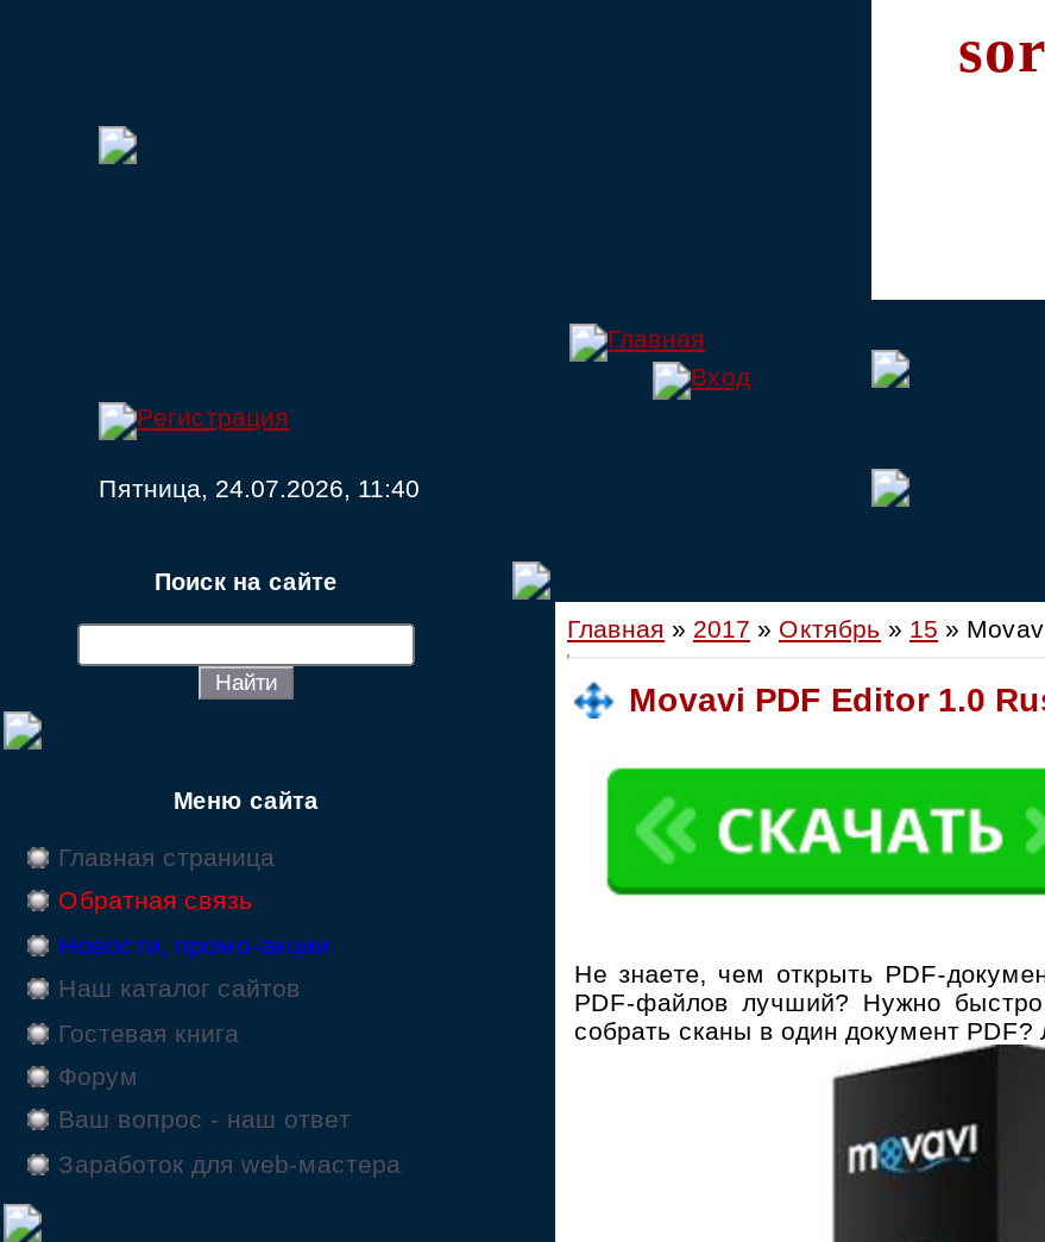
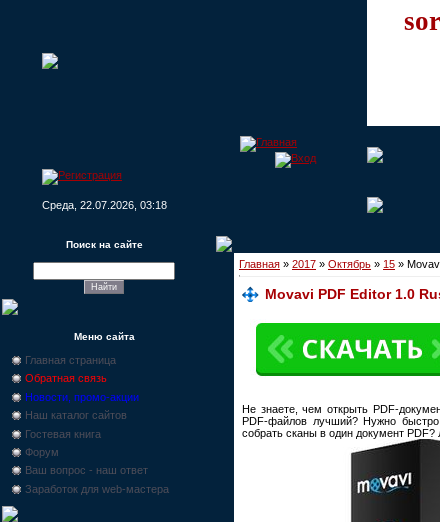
- Пятница, 24.07.2026, 11:40
+ Среда, 22.07.2026, 03:18
